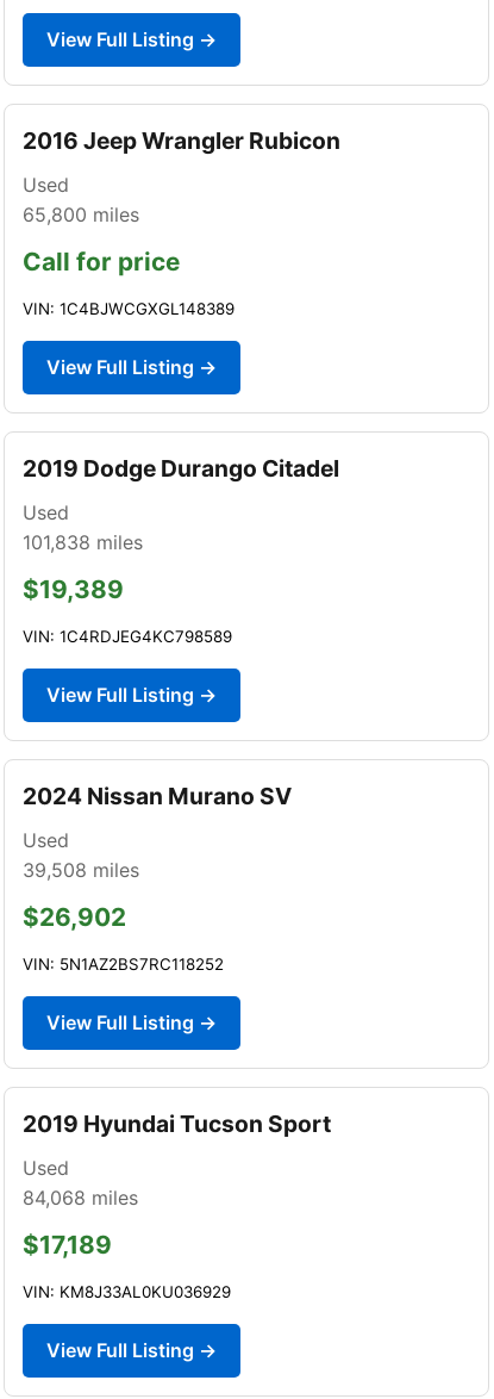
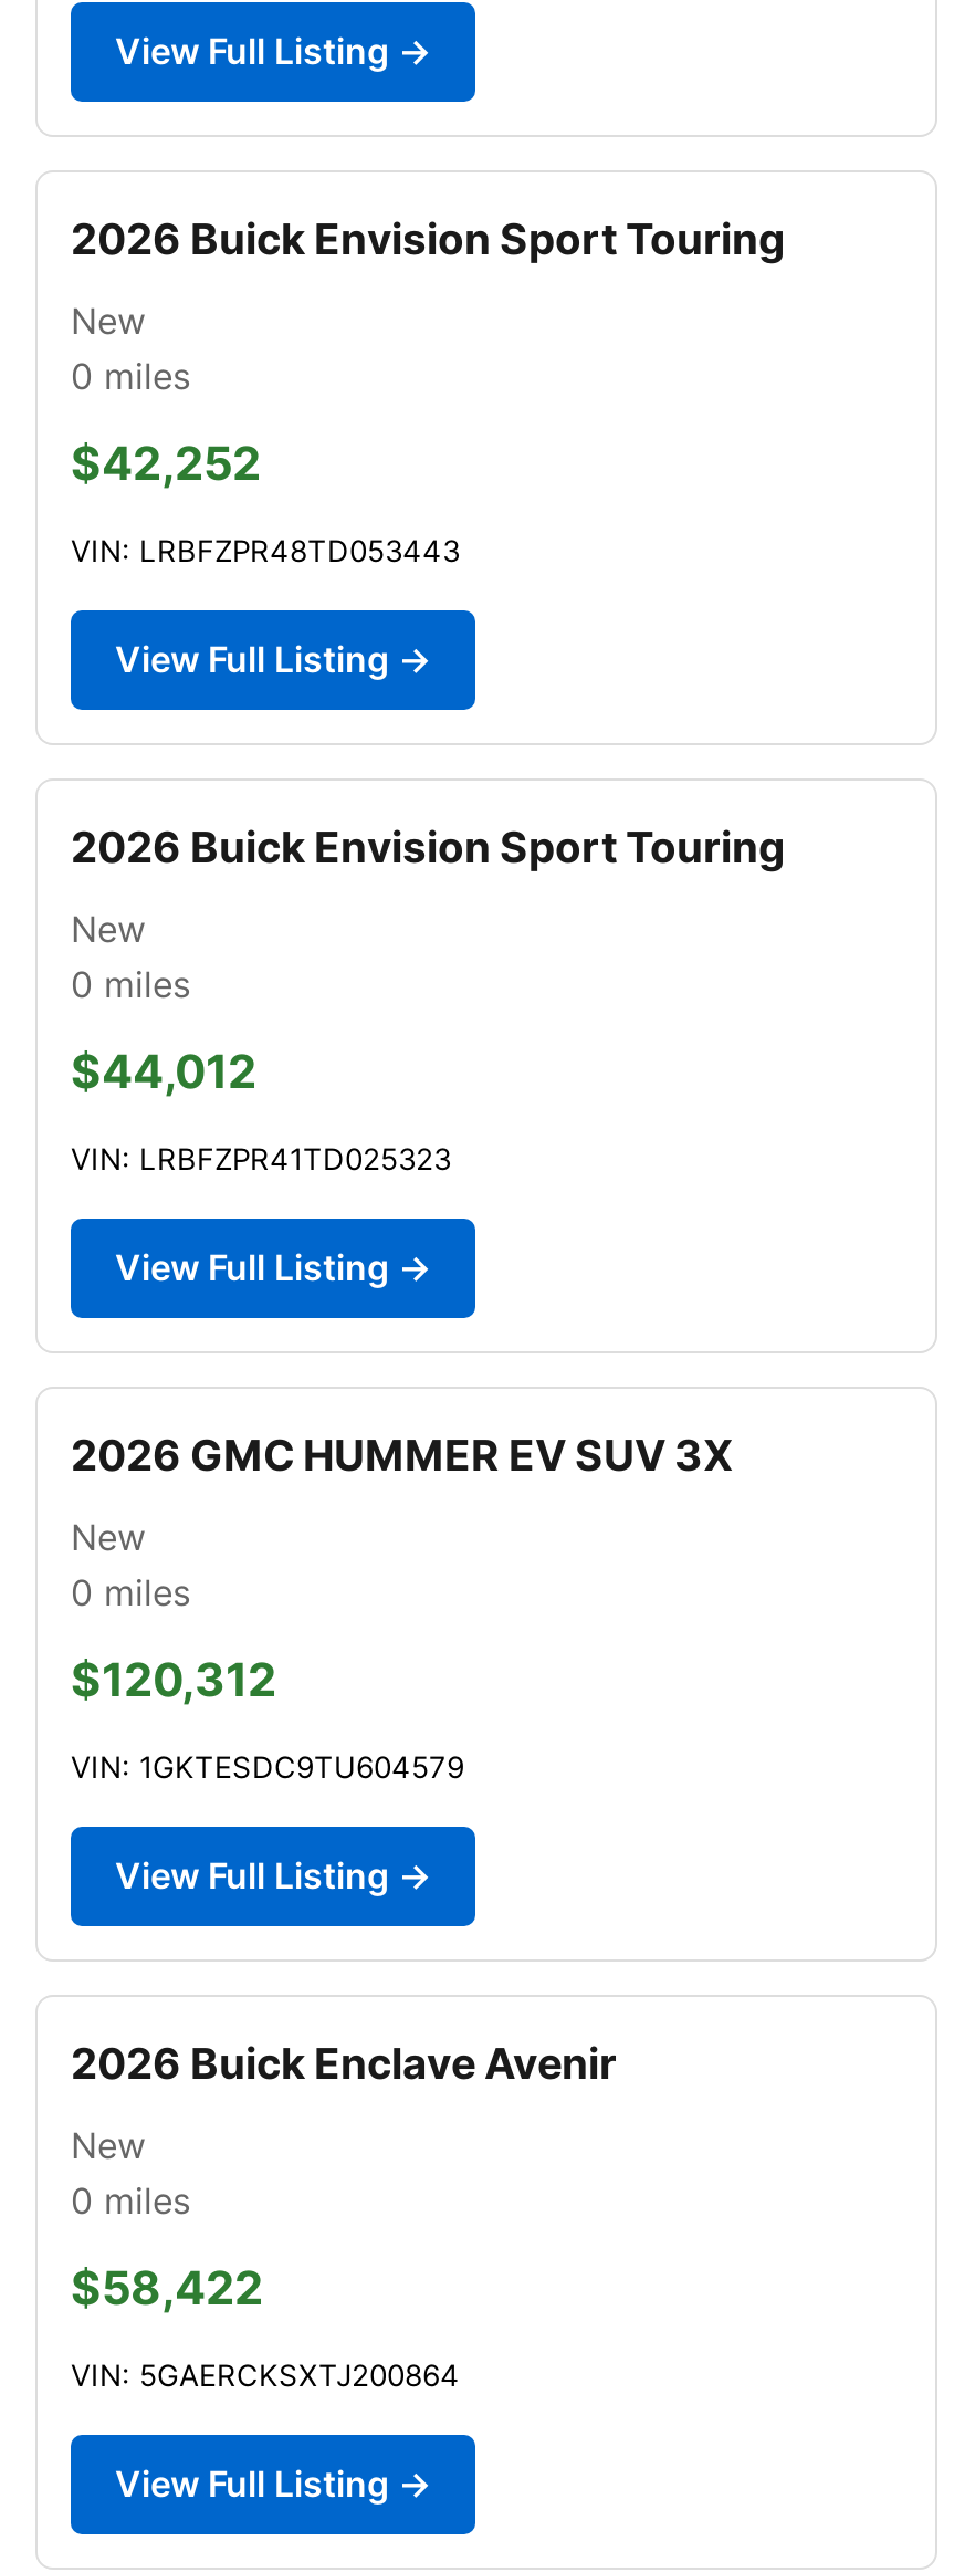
- 2016 Jeep Wrangler Rubicon
+ 2026 Buick Envision Sport Touring

- Used
- 65,800 miles
+ New
+ 0 miles

- Call for price
+ $42,252

- VIN: 1C4BJWCGXGL148389
+ VIN: LRBFZPR48TD053443

- 2019 Dodge Durango Citadel
+ 2026 Buick Envision Sport Touring

- Used
- 101,838 miles
+ New
+ 0 miles

- $19,389
+ $44,012

- VIN: 1C4RDJEG4KC798589
+ VIN: LRBFZPR41TD025323

- 2024 Nissan Murano SV
+ 2026 GMC HUMMER EV SUV 3X

- Used
- 39,508 miles
+ New
+ 0 miles

- $26,902
+ $120,312

- VIN: 5N1AZ2BS7RC118252
+ VIN: 1GKTESDC9TU604579

- 2019 Hyundai Tucson Sport
+ 2026 Buick Enclave Avenir

- Used
- 84,068 miles
+ New
+ 0 miles

- $17,189
+ $58,422

- VIN: KM8J33AL0KU036929
+ VIN: 5GAERCKSXTJ200864
